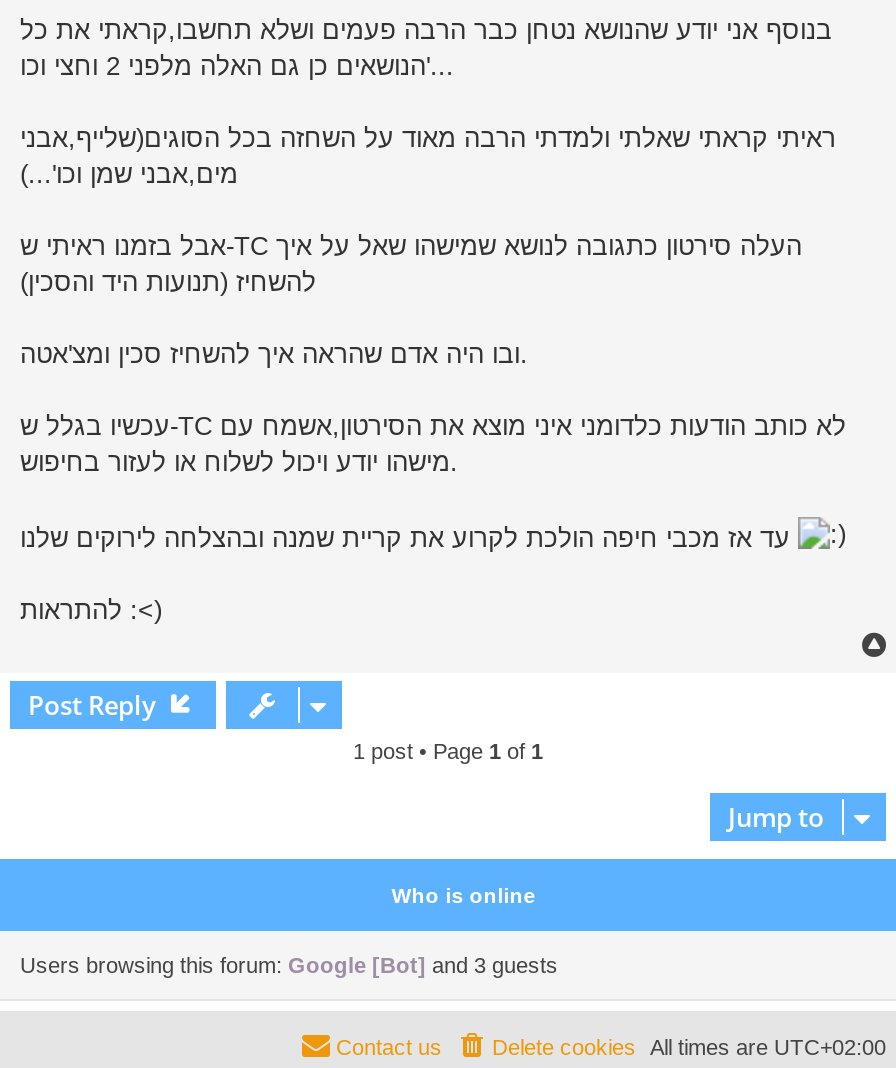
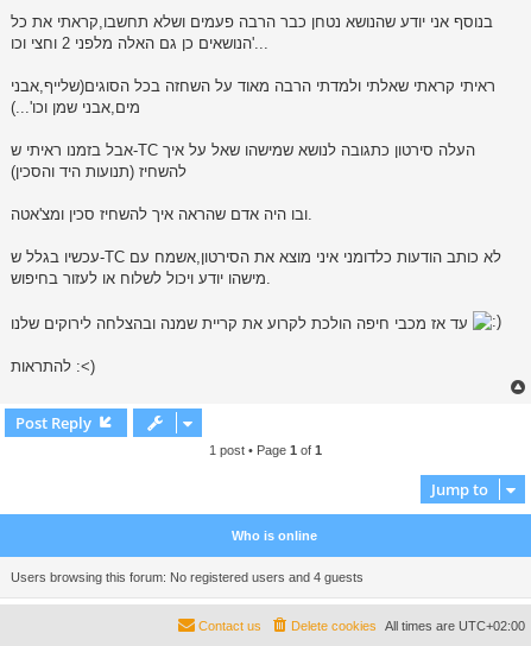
- Users browsing this forum: Google [Bot] and 3 guests
+ Users browsing this forum: No registered users and 4 guests
